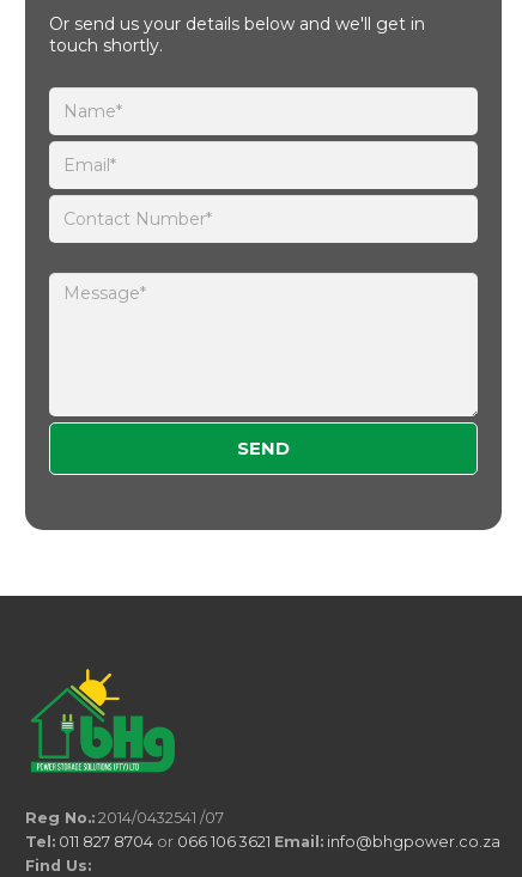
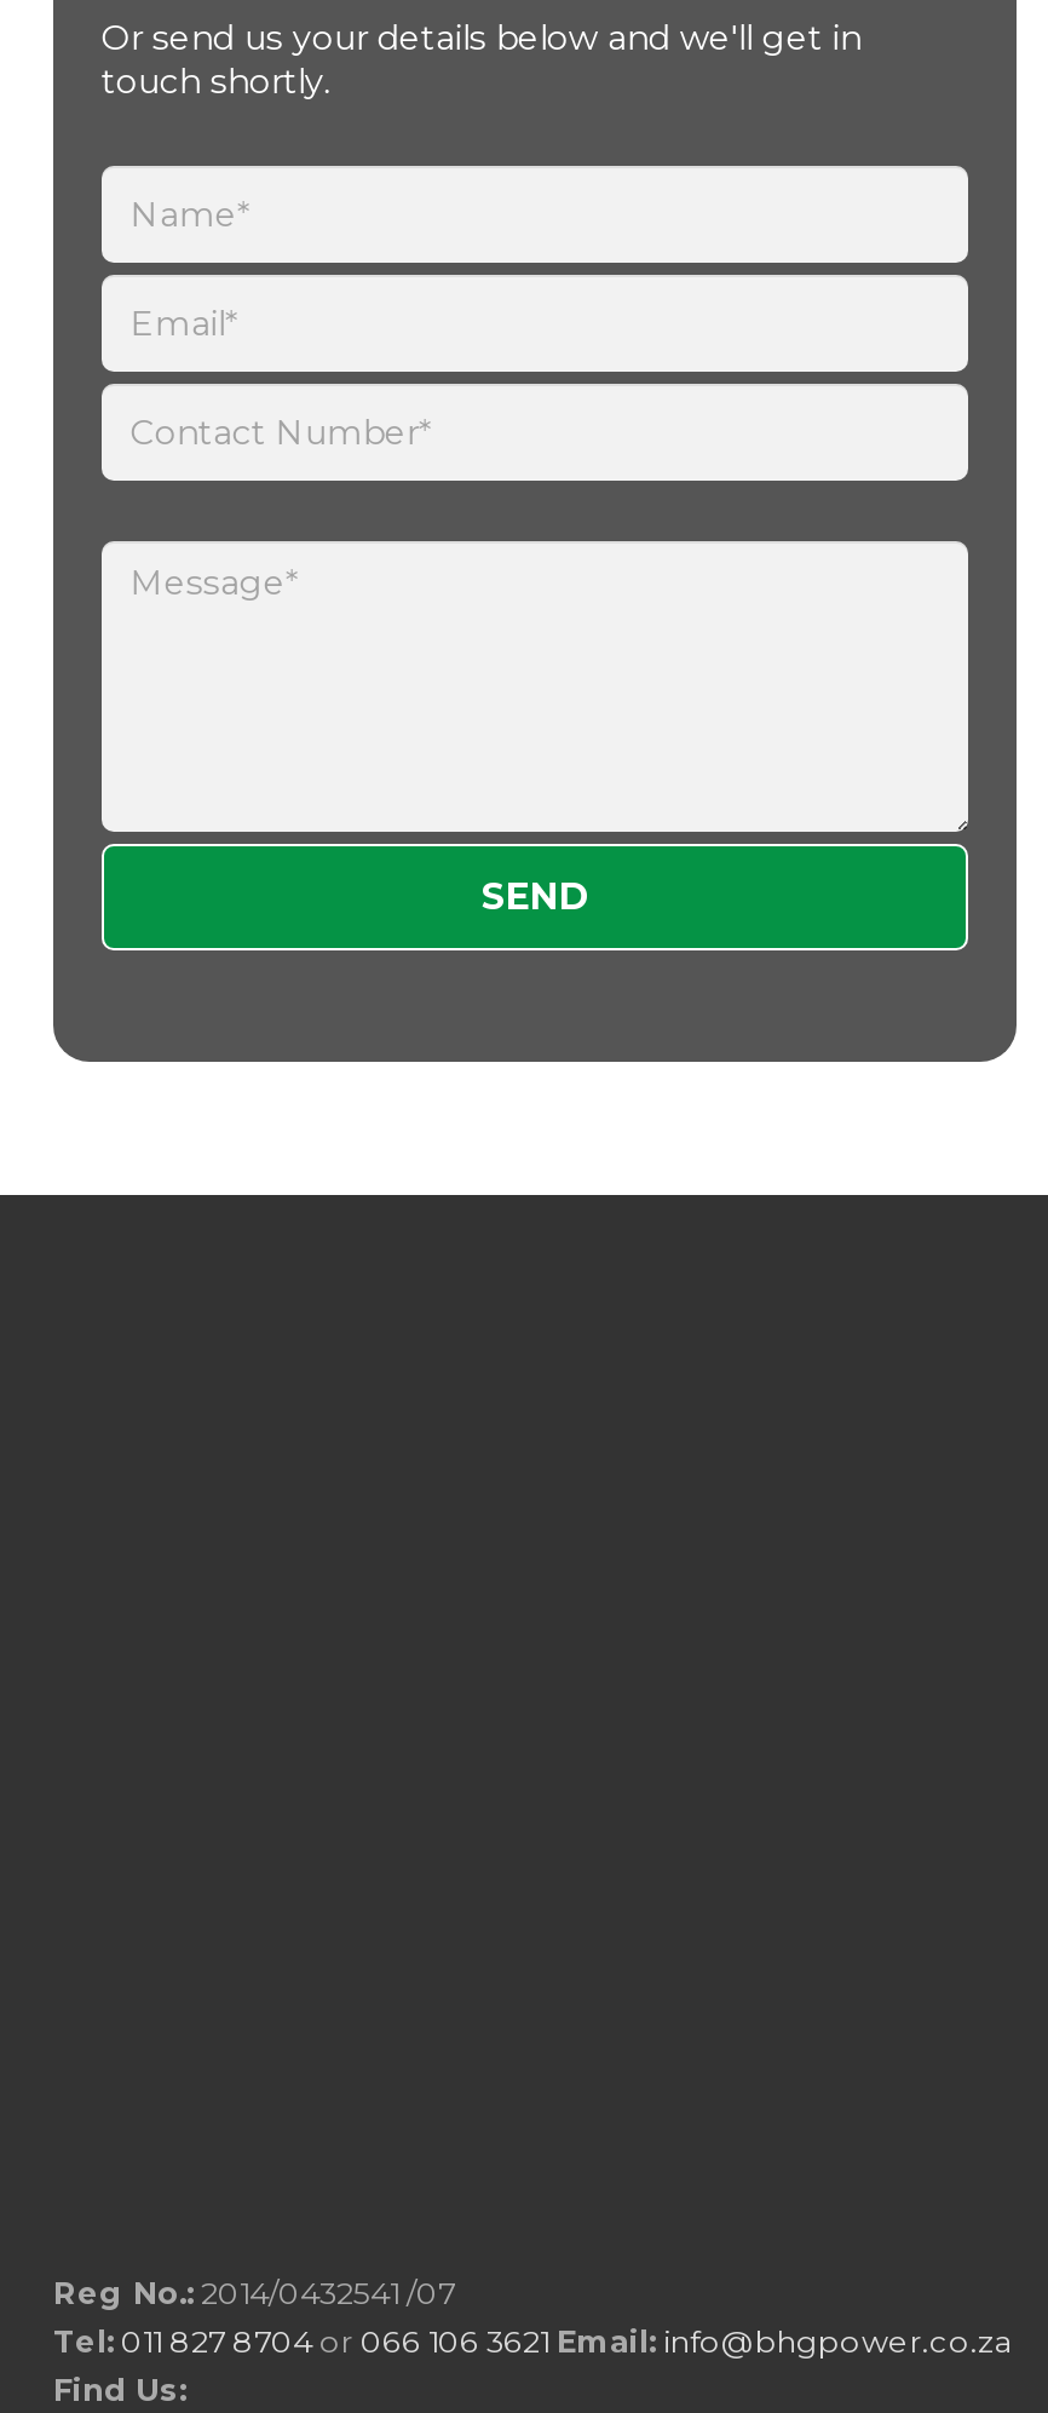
- [image]
